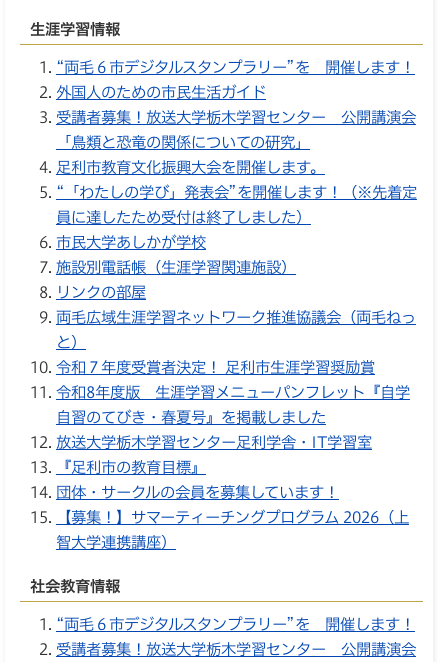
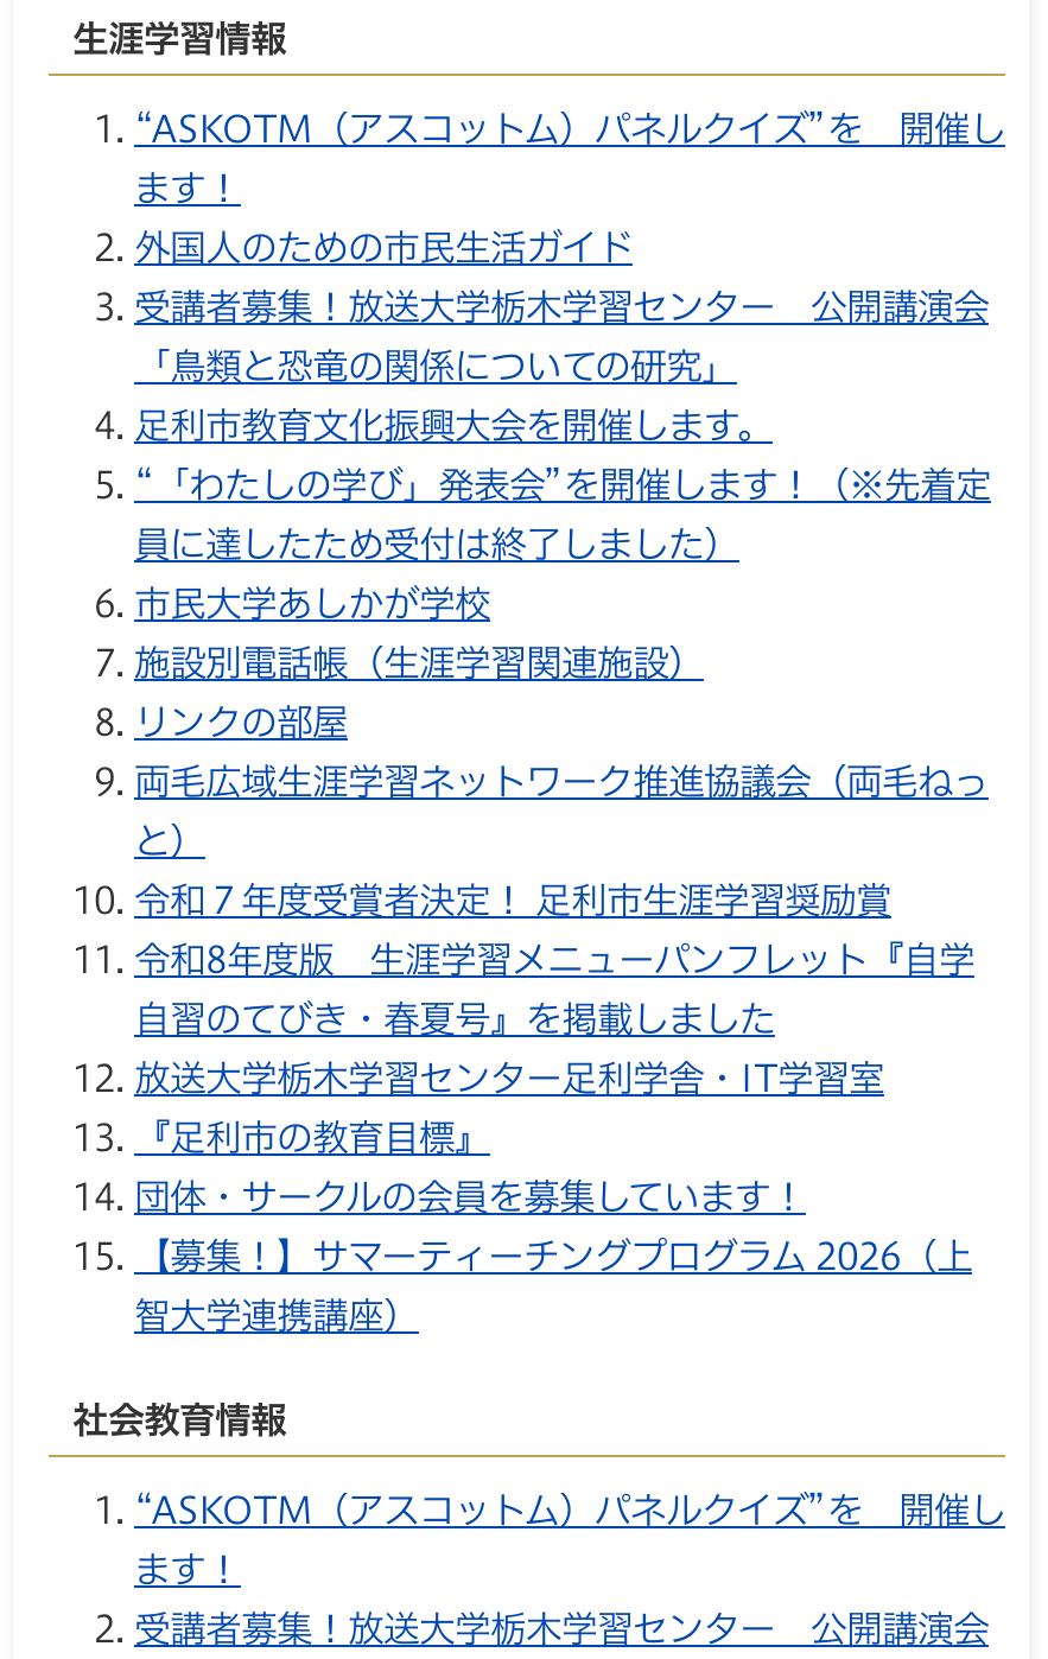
- “両毛６市デジタルスタンプラリー”を 開催します！
+ “ASKOTM（アスコットム）パネルクイズ”を 開催し
+ ます！

- “両毛６市デジタルスタンプラリー”を 開催します！
+ “ASKOTM（アスコットム）パネルクイズ”を 開催し
+ ます！
